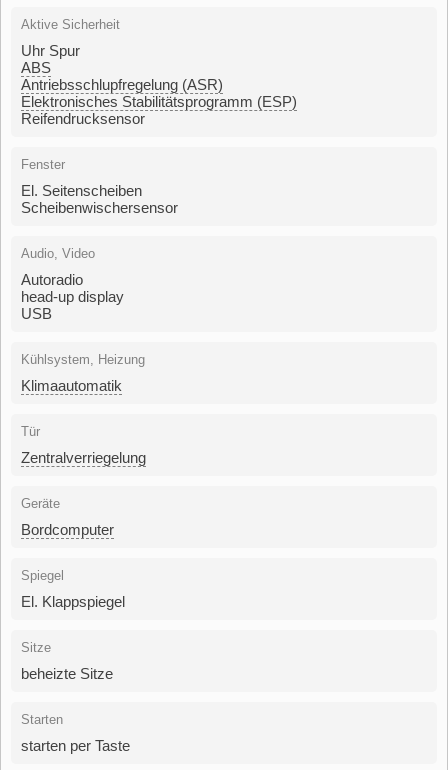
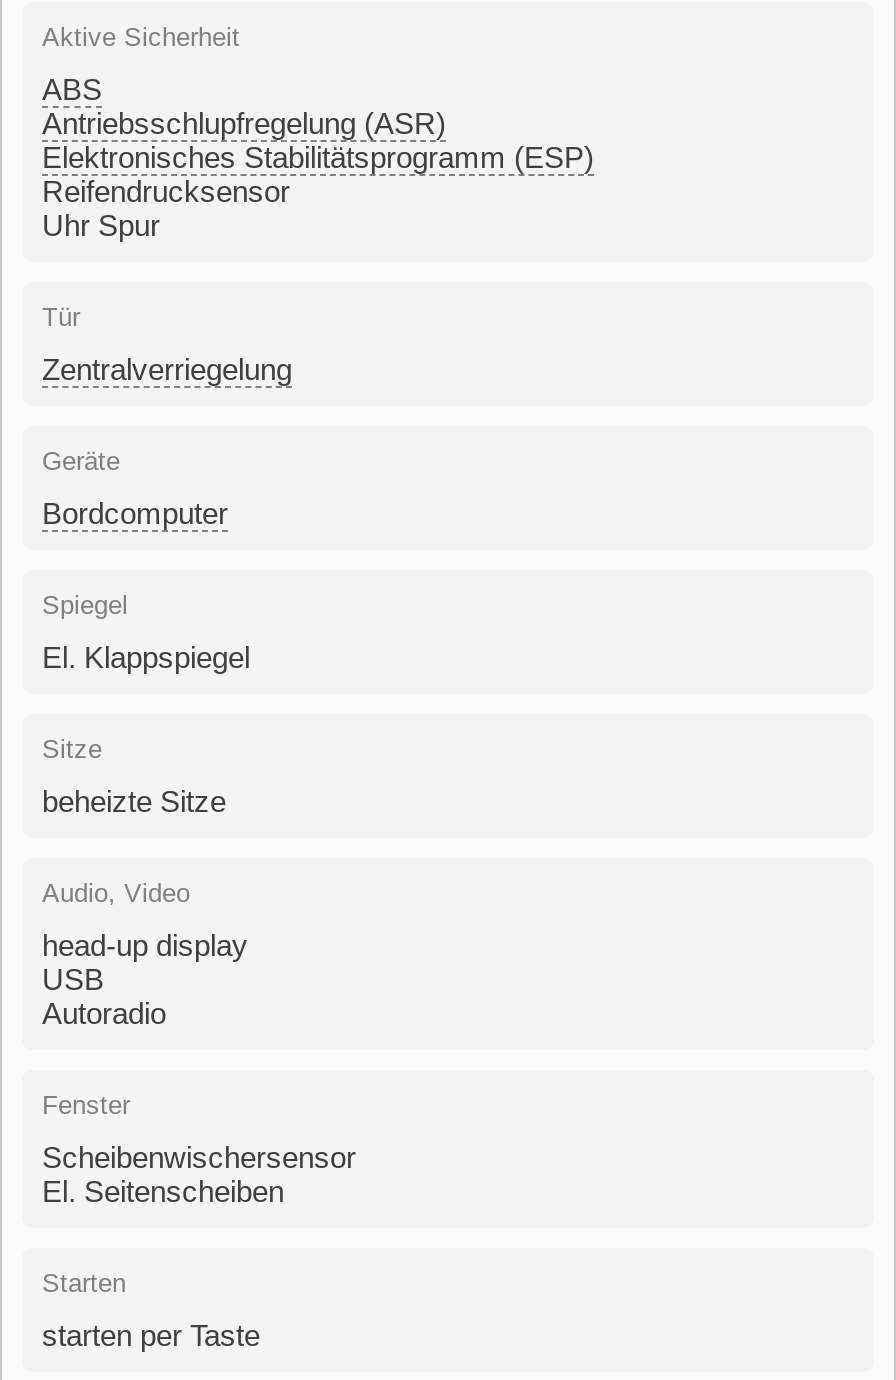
moved down: Uhr Spur

moved down: Fenster | El. Seitenscheiben | Scheibenwischersensor | Audio, Video | Autoradio | head-up display | USB

- Kühlsystem, Heizung
- Klimaautomatik

moved up: Tür | Zentralverriegelung | Geräte | Bordcomputer | Spiegel | El. Klappspiegel | Sitze | beheizte Sitze
